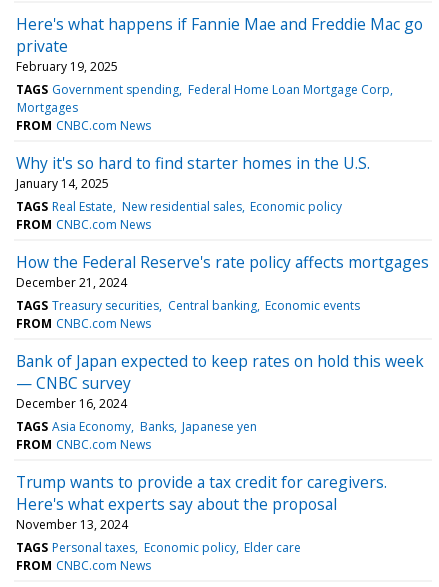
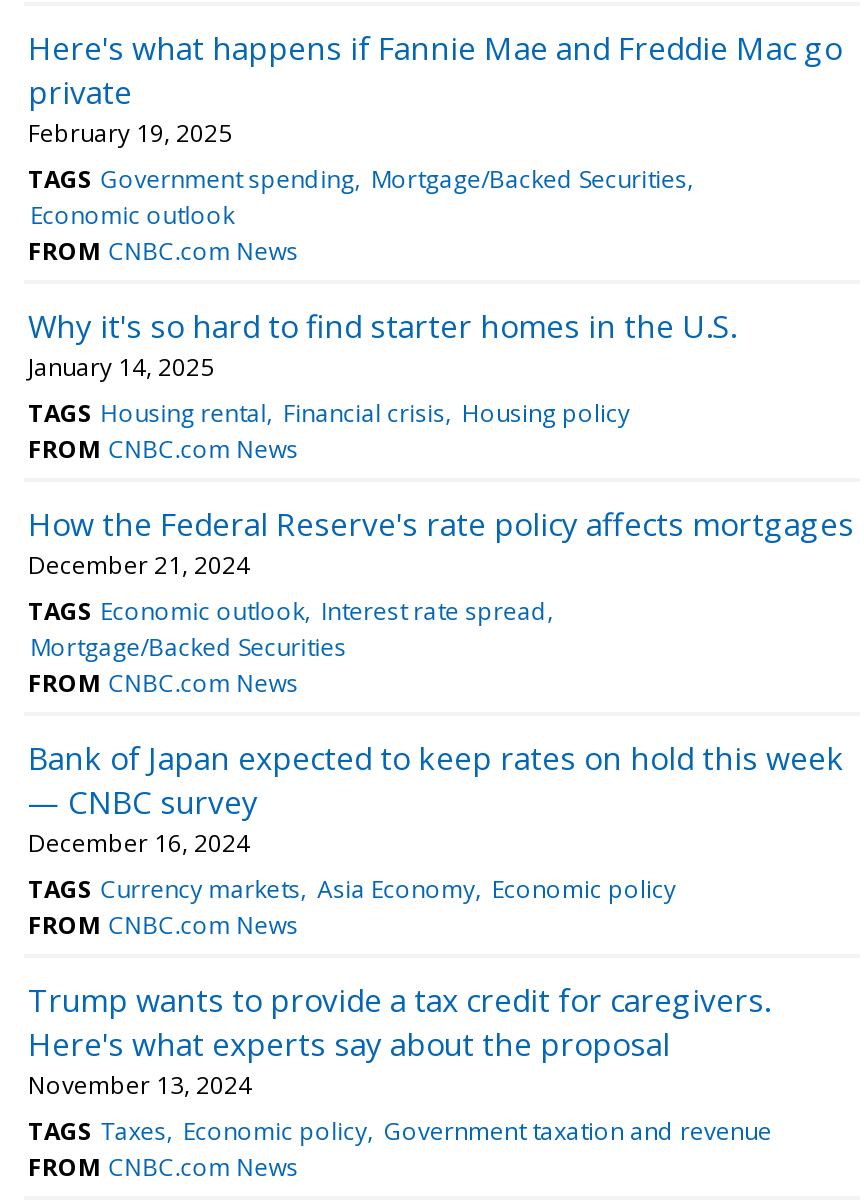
- TAGS Government spending Federal Home Loan Mortgage Corp
- Mortgages
+ TAGS Government spending Mortgage/Backed Securities
+ Economic outlook

- TAGS Real Estate New residential sales Economic policy
+ TAGS Housing rental Financial crisis Housing policy

- TAGS Treasury securities Central banking Economic events
+ TAGS Economic outlook Interest rate spread
+ Mortgage/Backed Securities

- TAGS Asia Economy Banks Japanese yen
+ TAGS Currency markets Asia Economy Economic policy

- TAGS Personal taxes Economic policy Elder care
+ TAGS Taxes Economic policy Government taxation and revenue
